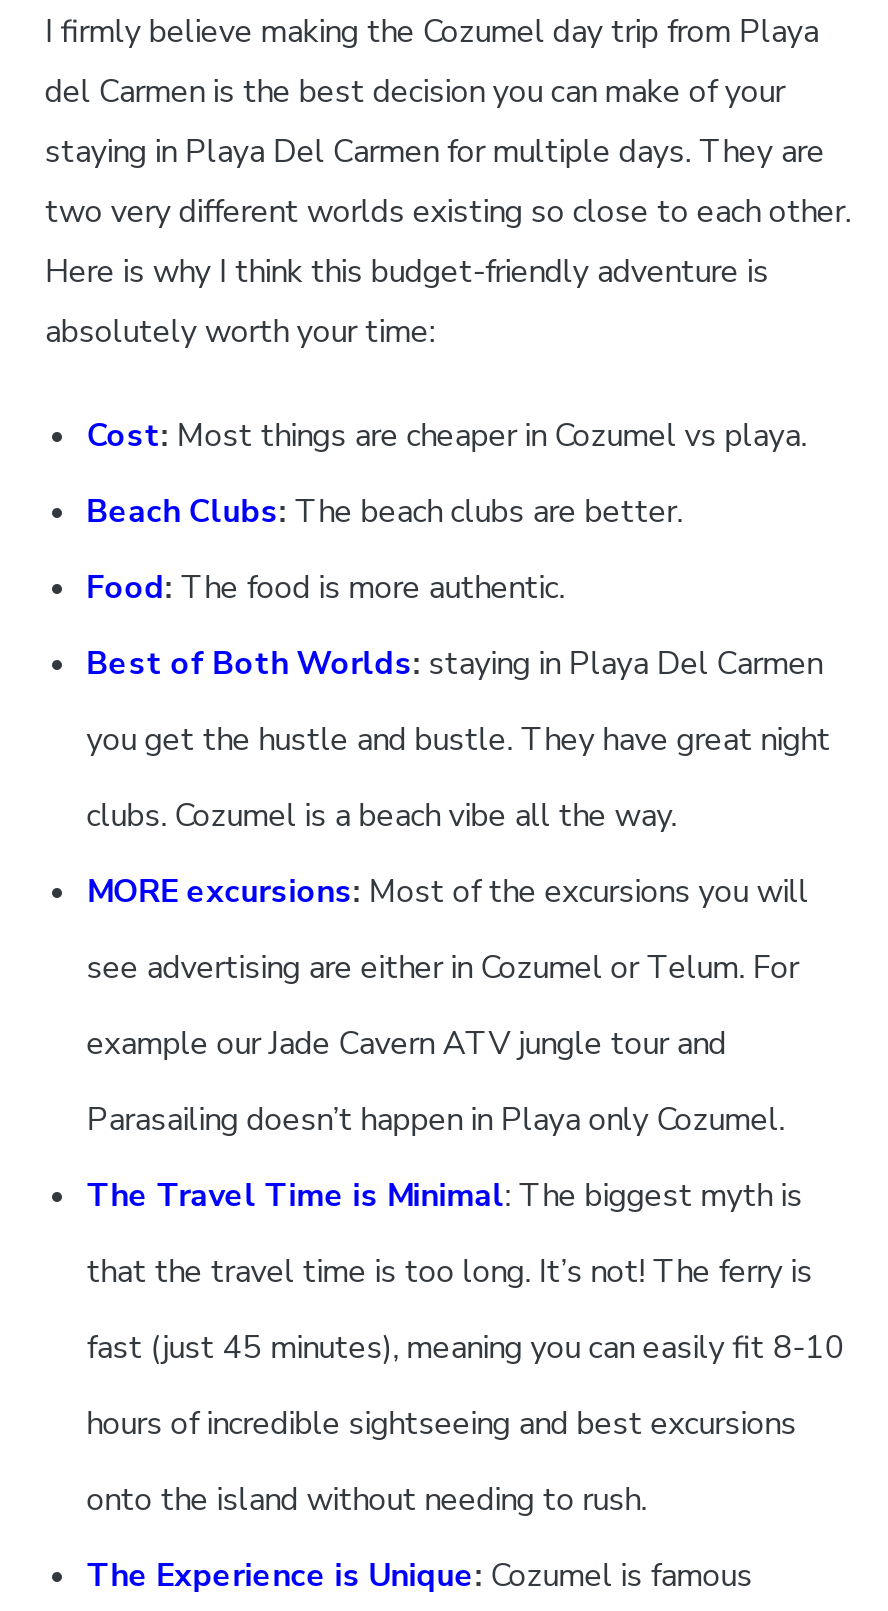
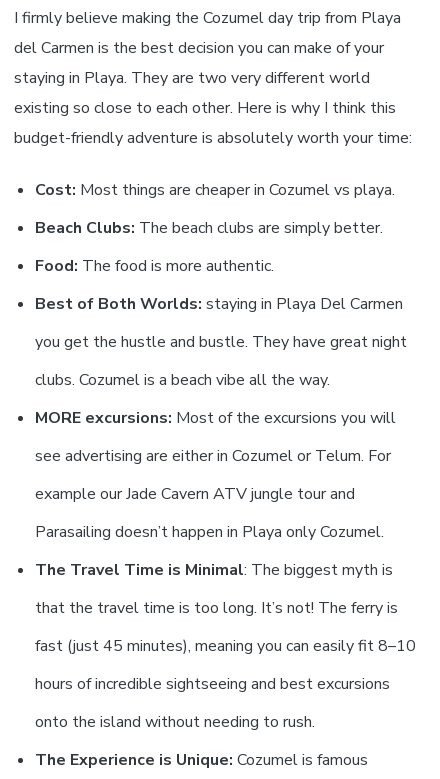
- staying in Playa Del Carmen for multiple days. They are
- two very different worlds existing so close to each other.
- Here is why I think this budget-friendly adventure is
- absolutely worth your time:
+ staying in Playa. They are two very different world
+ existing so close to each other. Here is why I think this
+ budget-friendly adventure is absolutely worth your time:

- Beach Clubs: The beach clubs are better.
+ Beach Clubs: The beach clubs are simply better.

- fast (just 45 minutes), meaning you can easily fit 8-10
+ fast (just 45 minutes), meaning you can easily fit 8–10
